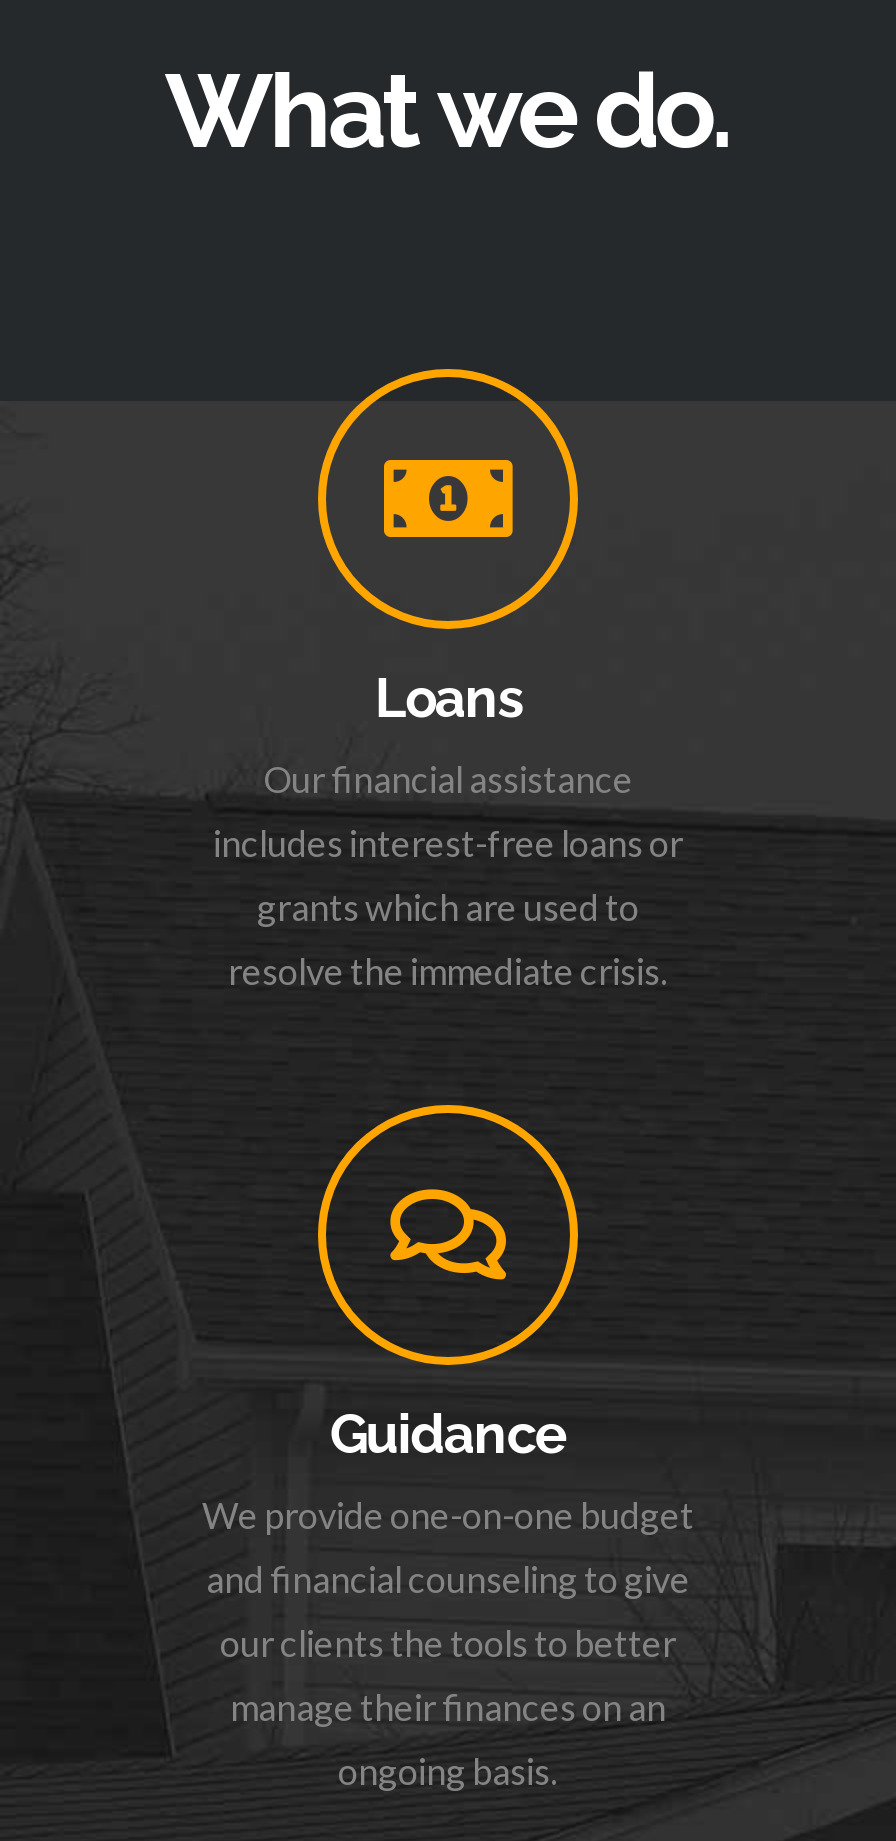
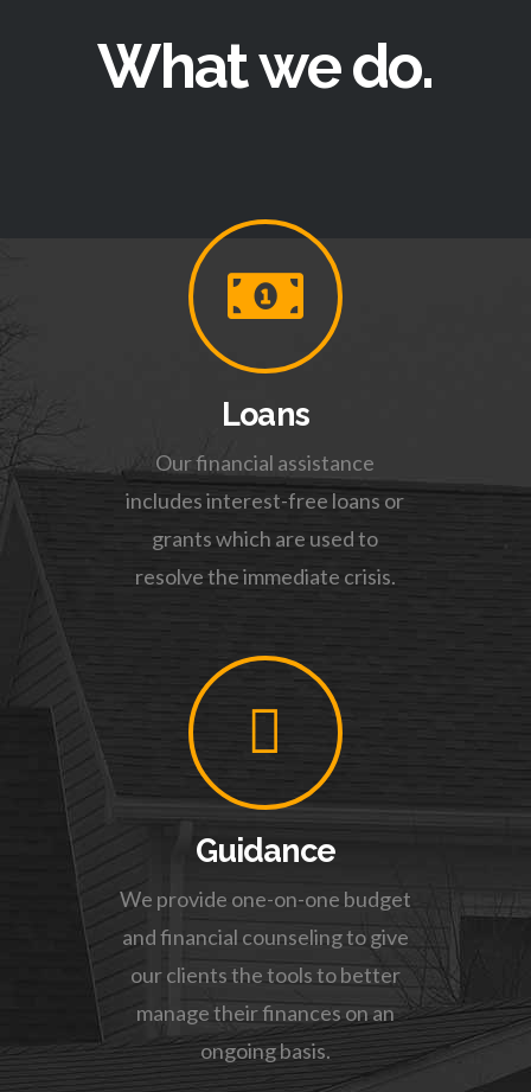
- [image]
+ [image]
